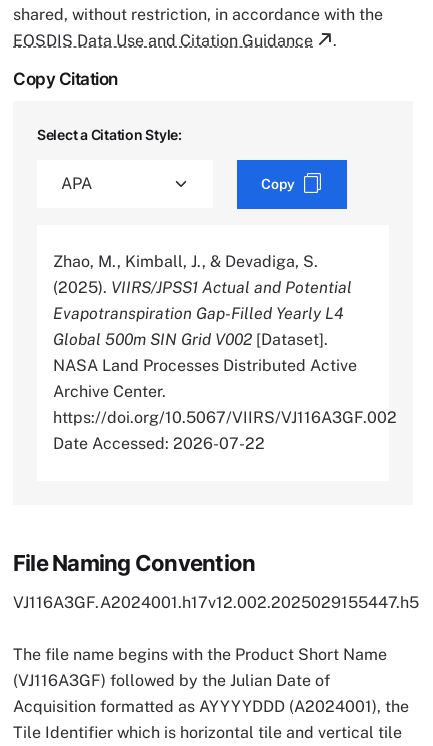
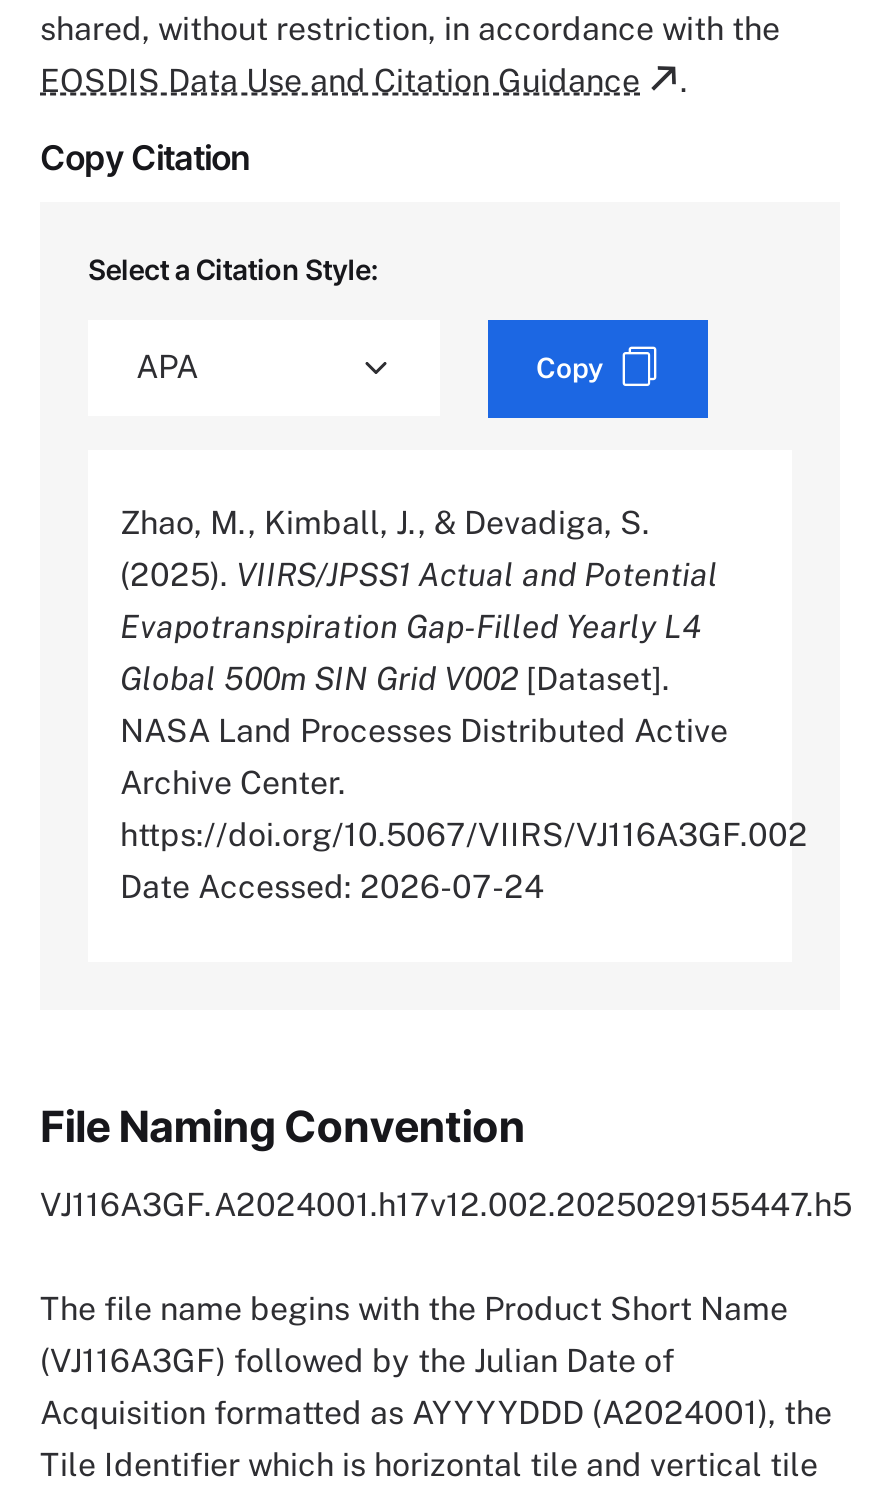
- Date Accessed: 2026-07-22
+ Date Accessed: 2026-07-24
